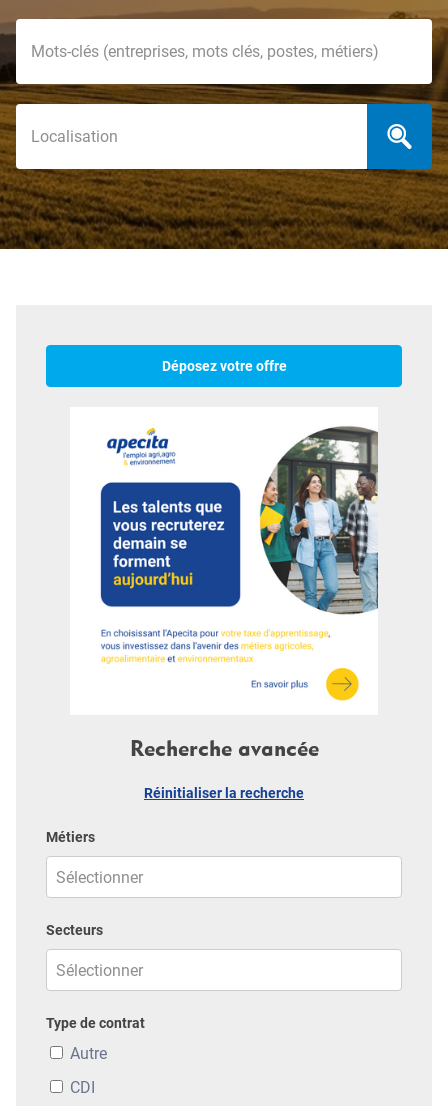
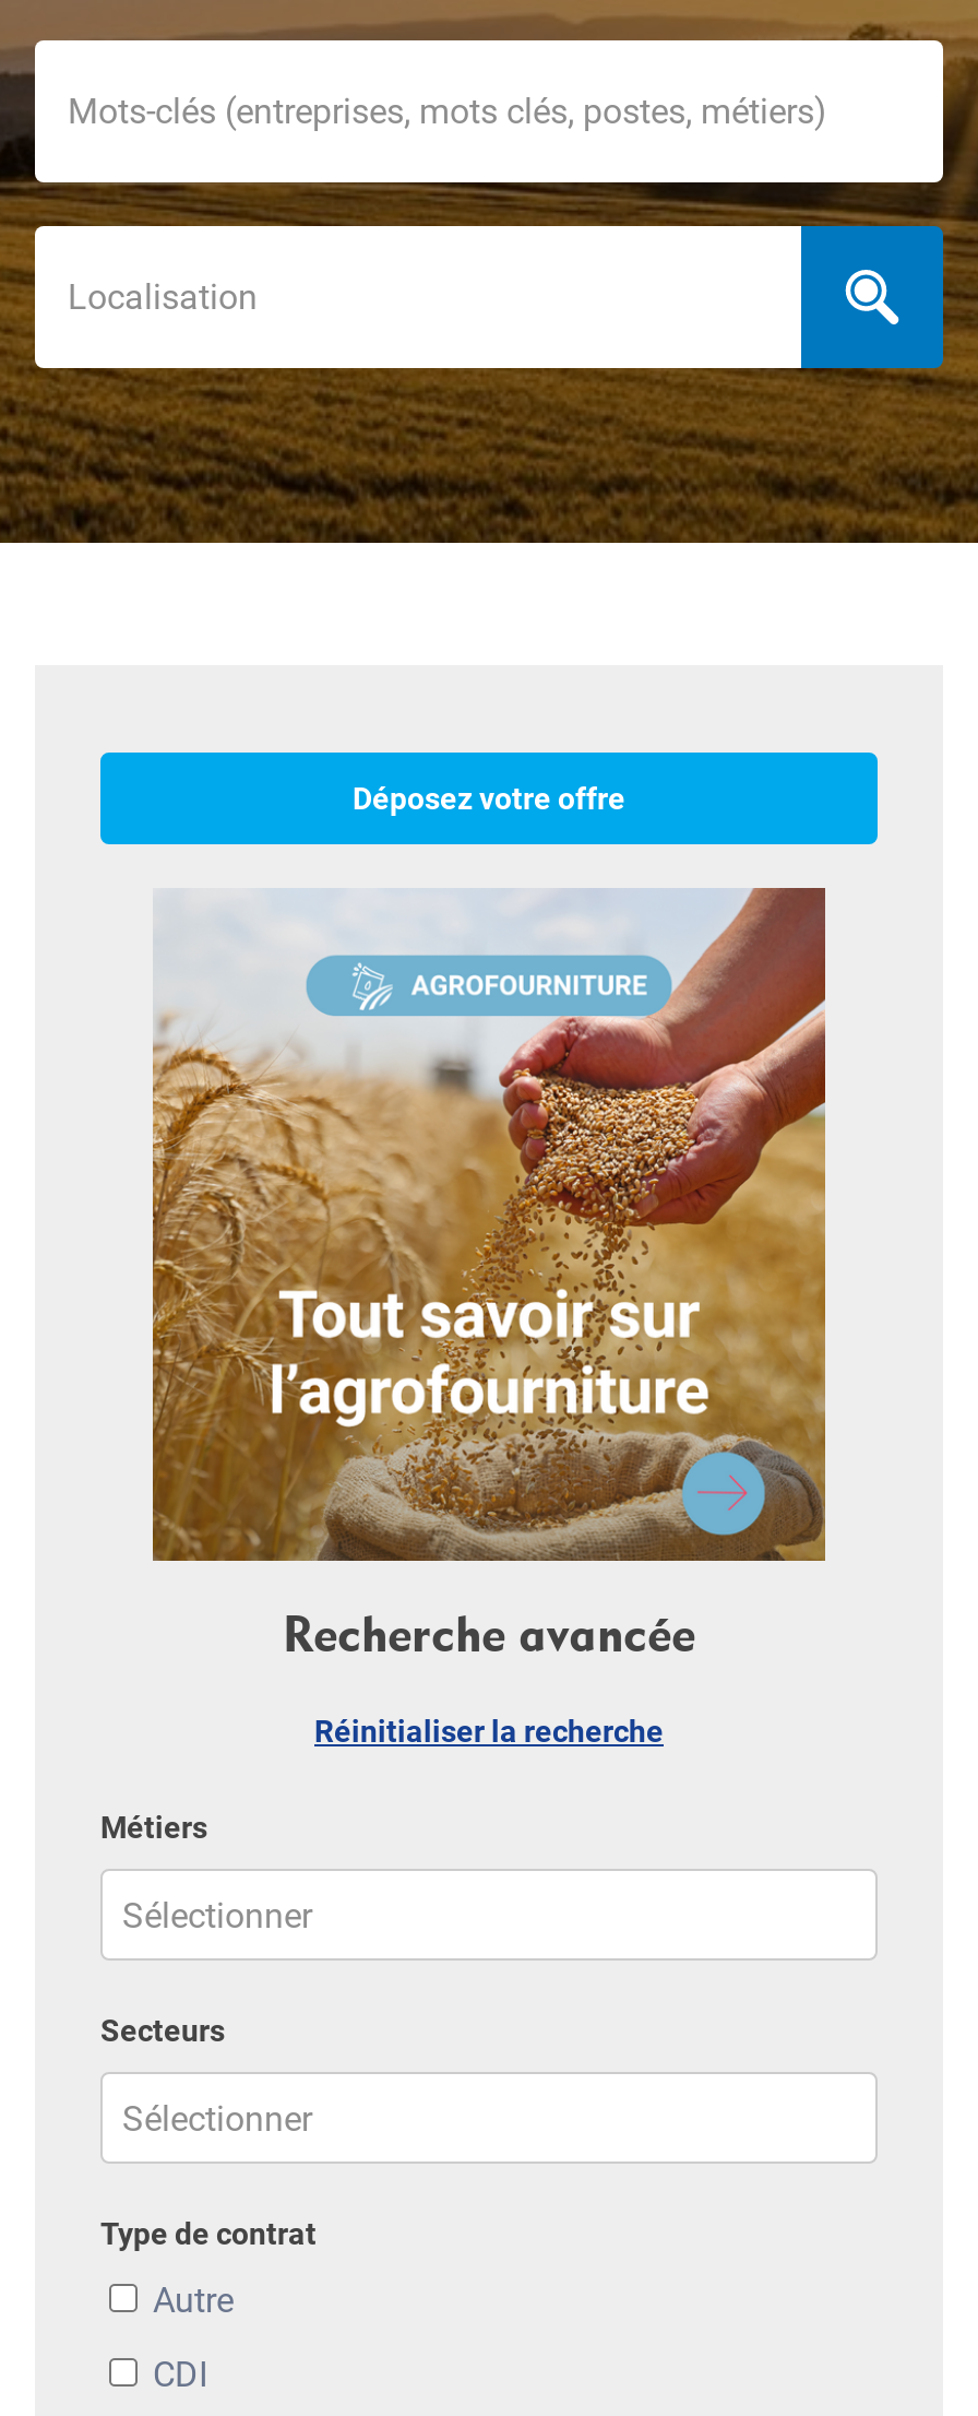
- [image]
+ [image]
